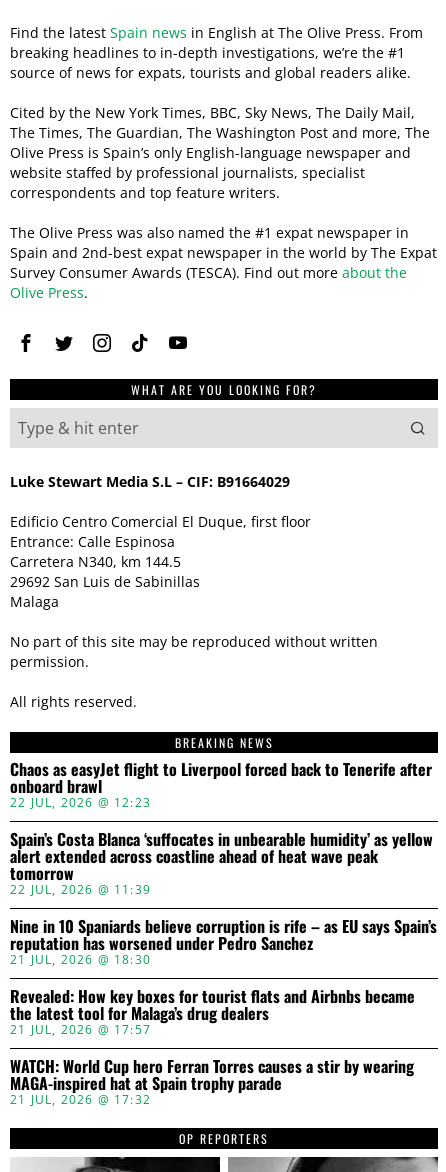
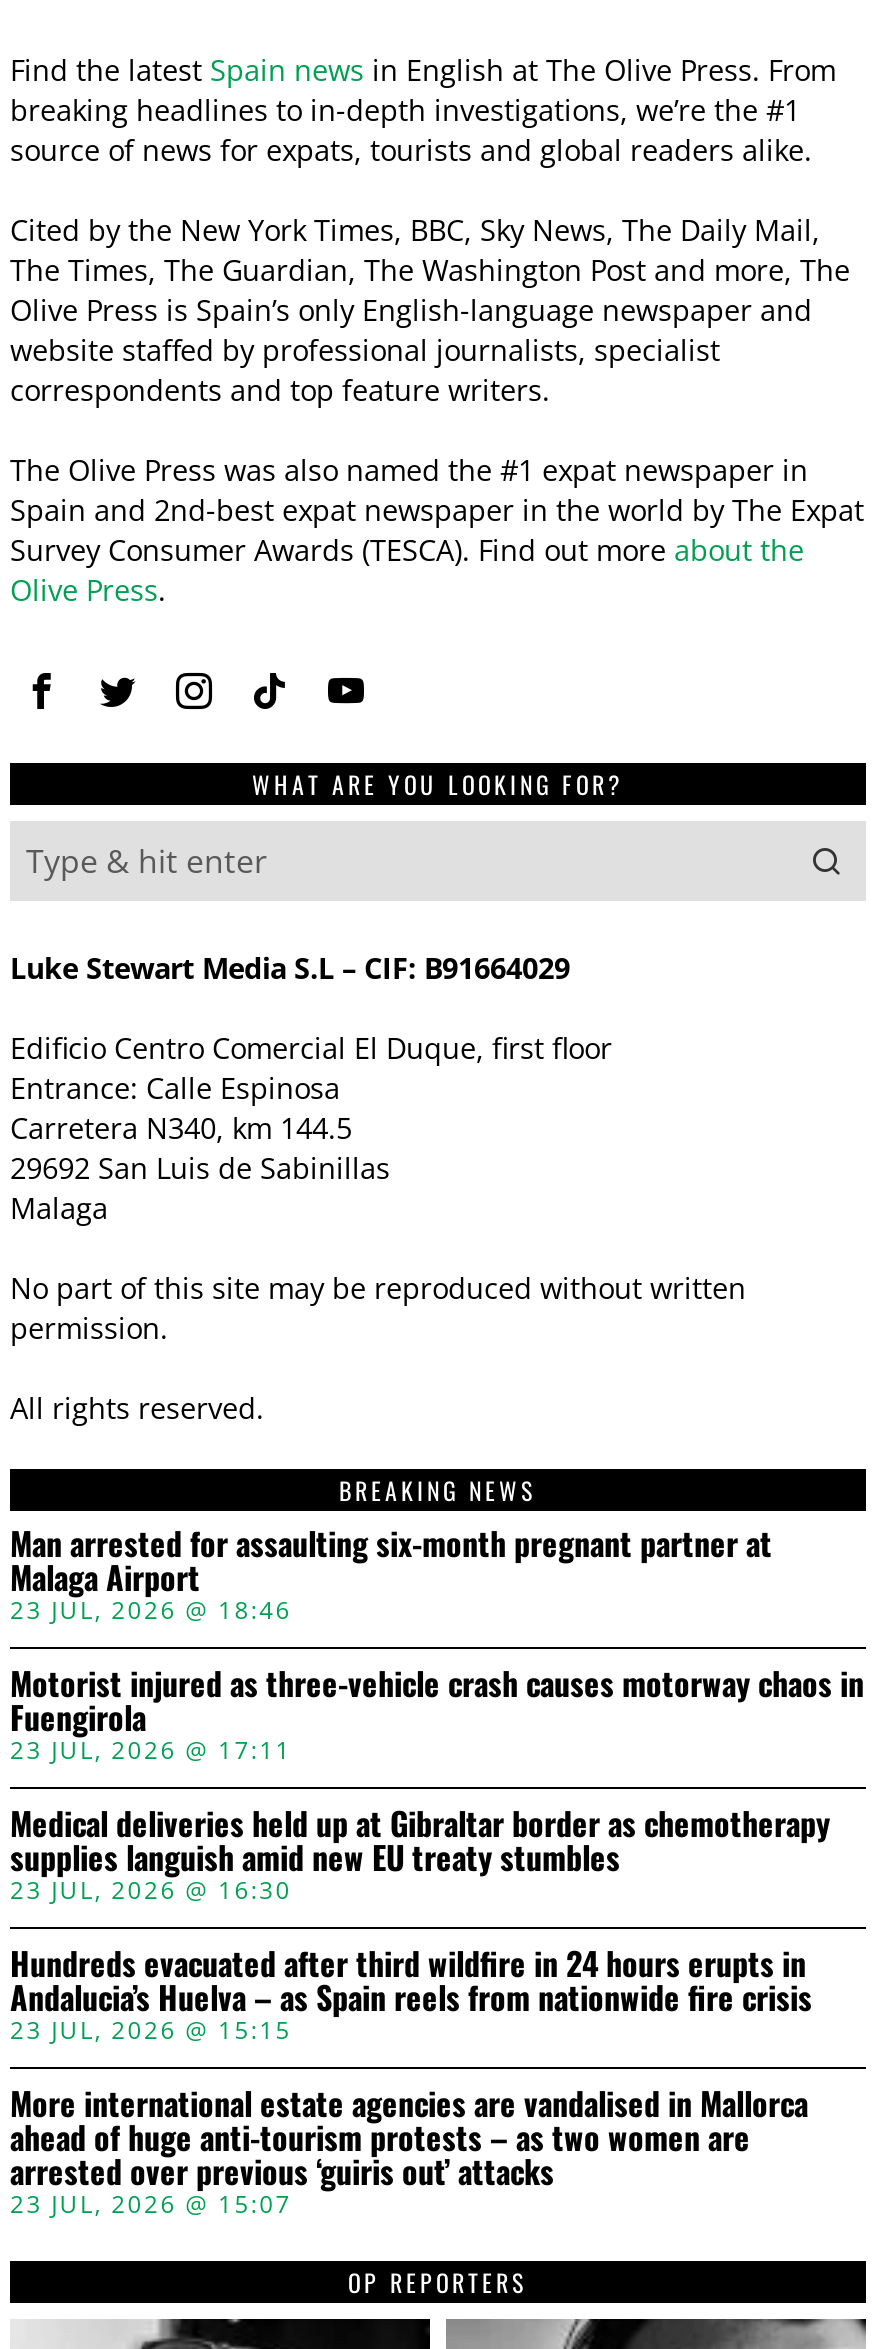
- Chaos as easyJet flight to Liverpool forced back to Tenerife after
- onboard brawl
- 22 JUL, 2026 @ 12:23
+ Man arrested for assaulting six-month pregnant partner at
+ Malaga Airport
+ 23 JUL, 2026 @ 18:46

- Spain’s Costa Blanca ‘suffocates in unbearable humidity’ as yellow
- alert extended across coastline ahead of heat wave peak
- tomorrow
- 22 JUL, 2026 @ 11:39
+ Motorist injured as three-vehicle crash causes motorway chaos in
+ Fuengirola
+ 23 JUL, 2026 @ 17:11

- Nine in 10 Spaniards believe corruption is rife – as EU says Spain’s
- reputation has worsened under Pedro Sanchez
- 21 JUL, 2026 @ 18:30
+ Medical deliveries held up at Gibraltar border as chemotherapy
+ supplies languish amid new EU treaty stumbles
+ 23 JUL, 2026 @ 16:30

- Revealed: How key boxes for tourist flats and Airbnbs became
- the latest tool for Malaga’s drug dealers
- 21 JUL, 2026 @ 17:57
+ Hundreds evacuated after third wildfire in 24 hours erupts in
+ Andalucia’s Huelva – as Spain reels from nationwide fire crisis
+ 23 JUL, 2026 @ 15:15

- WATCH: World Cup hero Ferran Torres causes a stir by wearing
- MAGA-inspired hat at Spain trophy parade
- 21 JUL, 2026 @ 17:32
+ More international estate agencies are vandalised in Mallorca
+ ahead of huge anti-tourism protests – as two women are
+ arrested over previous ‘guiris out’ attacks
+ 23 JUL, 2026 @ 15:07
